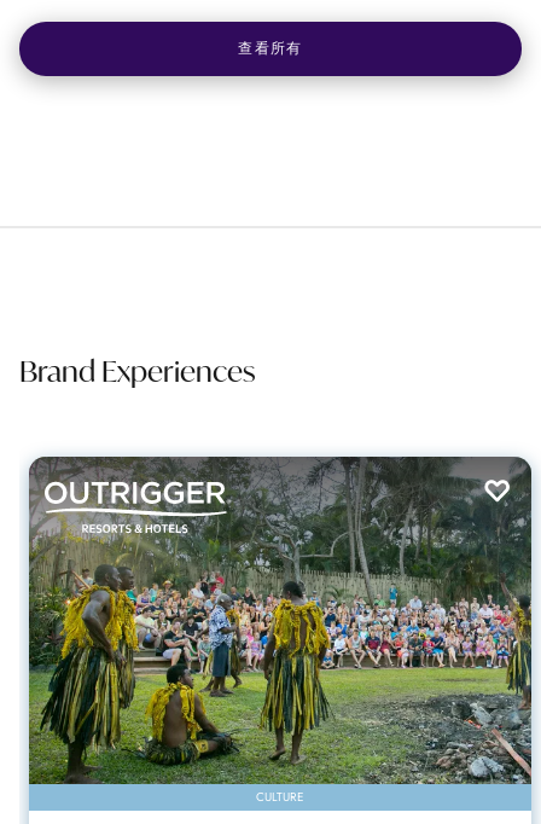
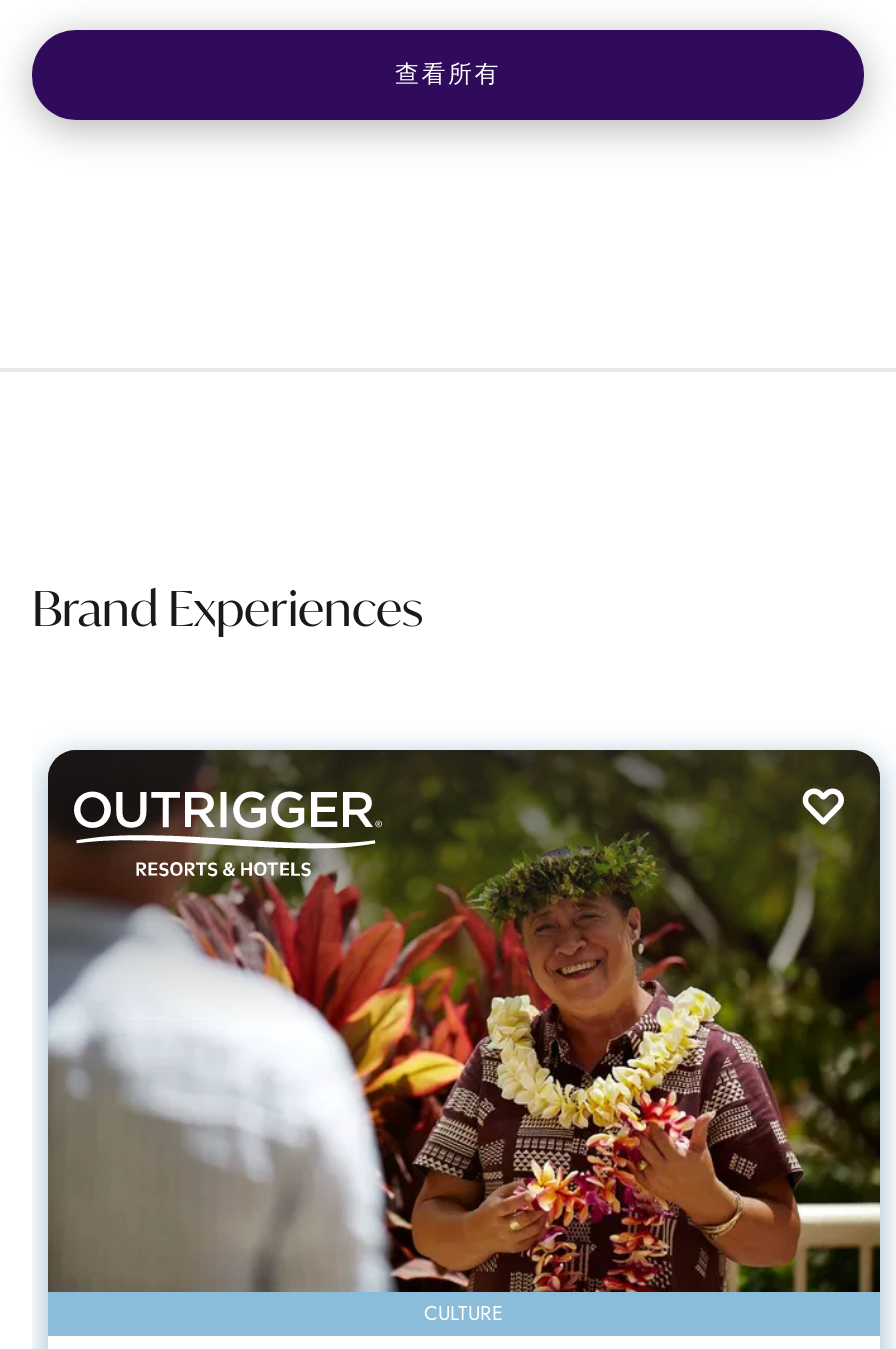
- [image]
+ [image]
